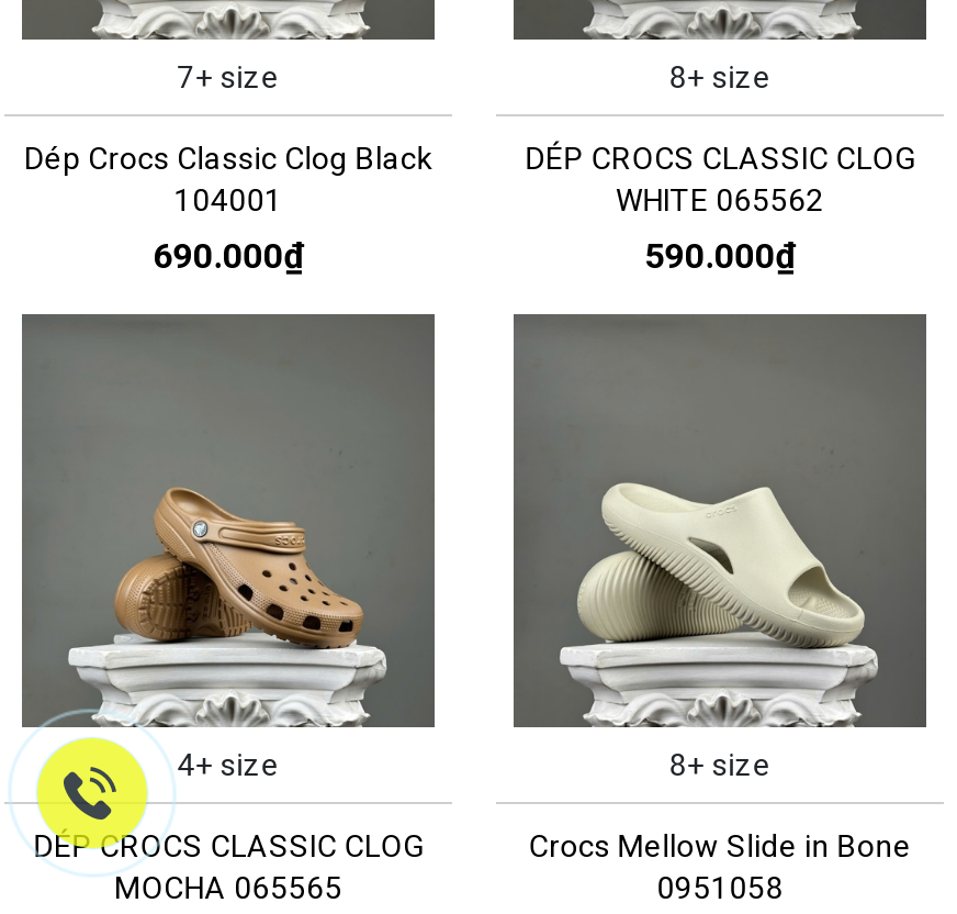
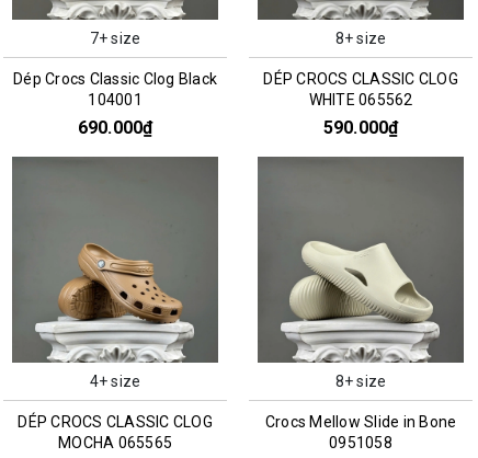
- [image]
